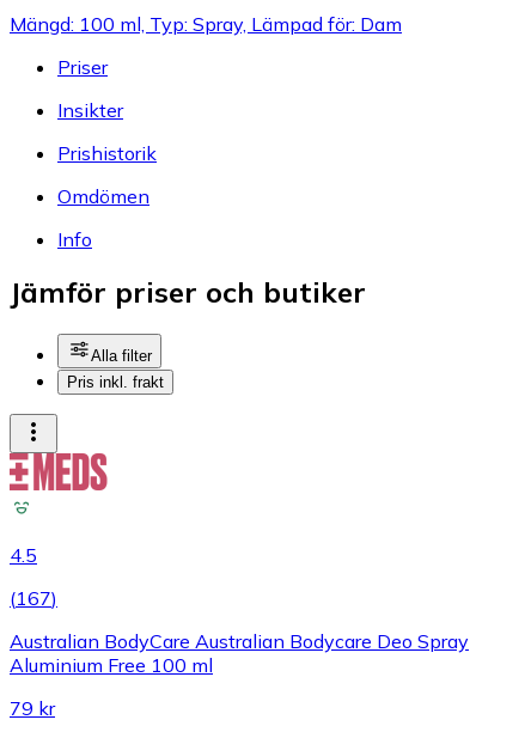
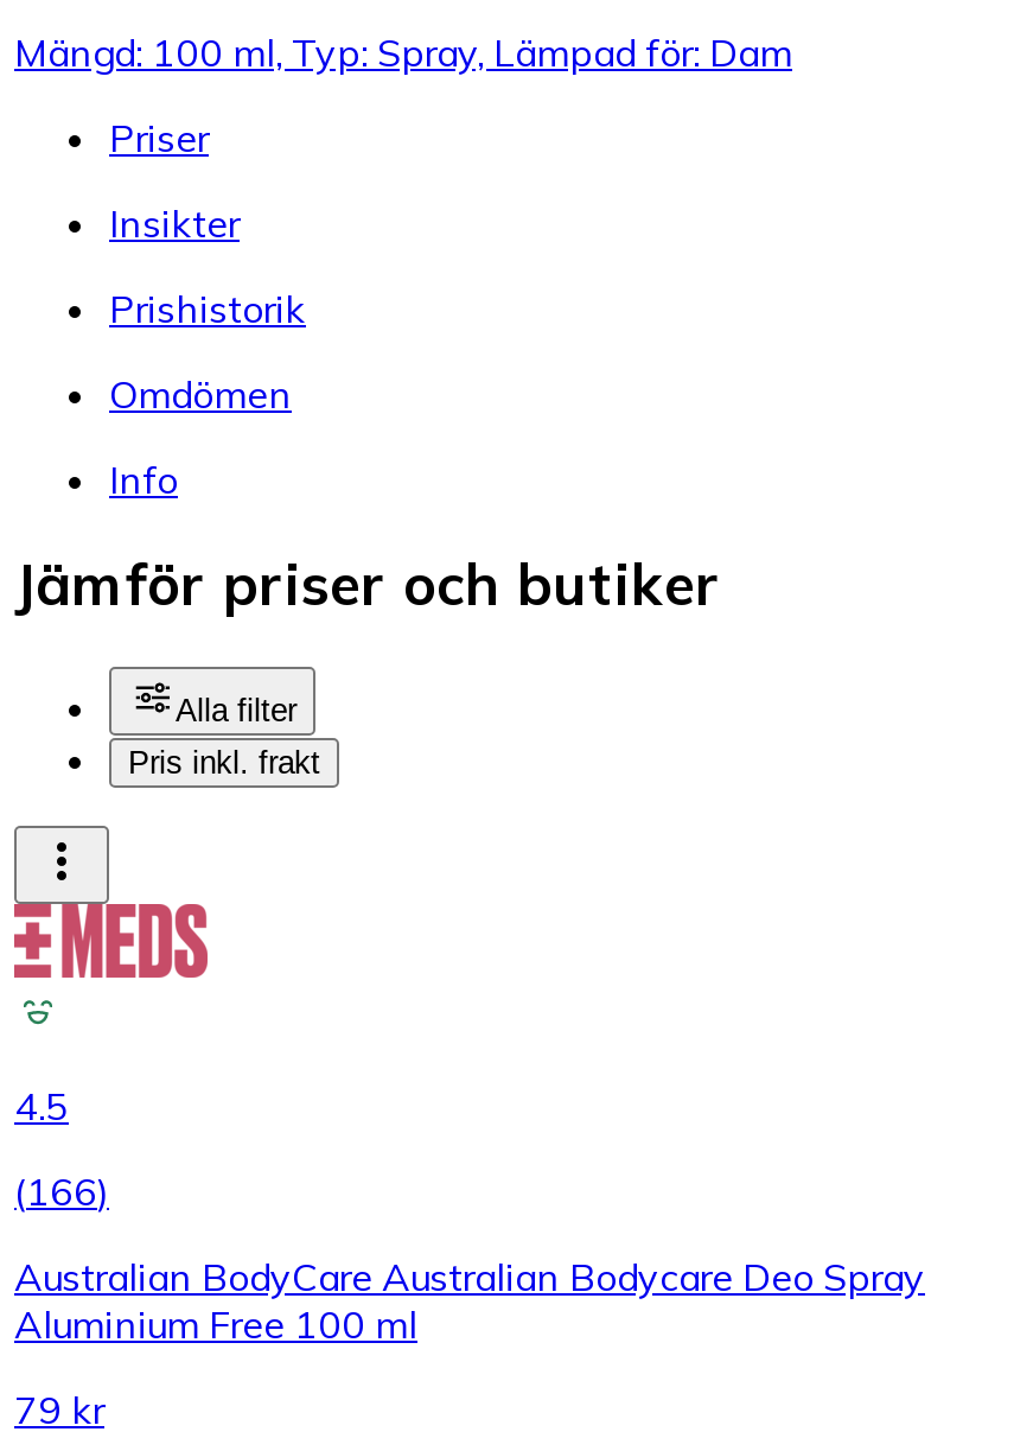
- (167)
+ (166)
